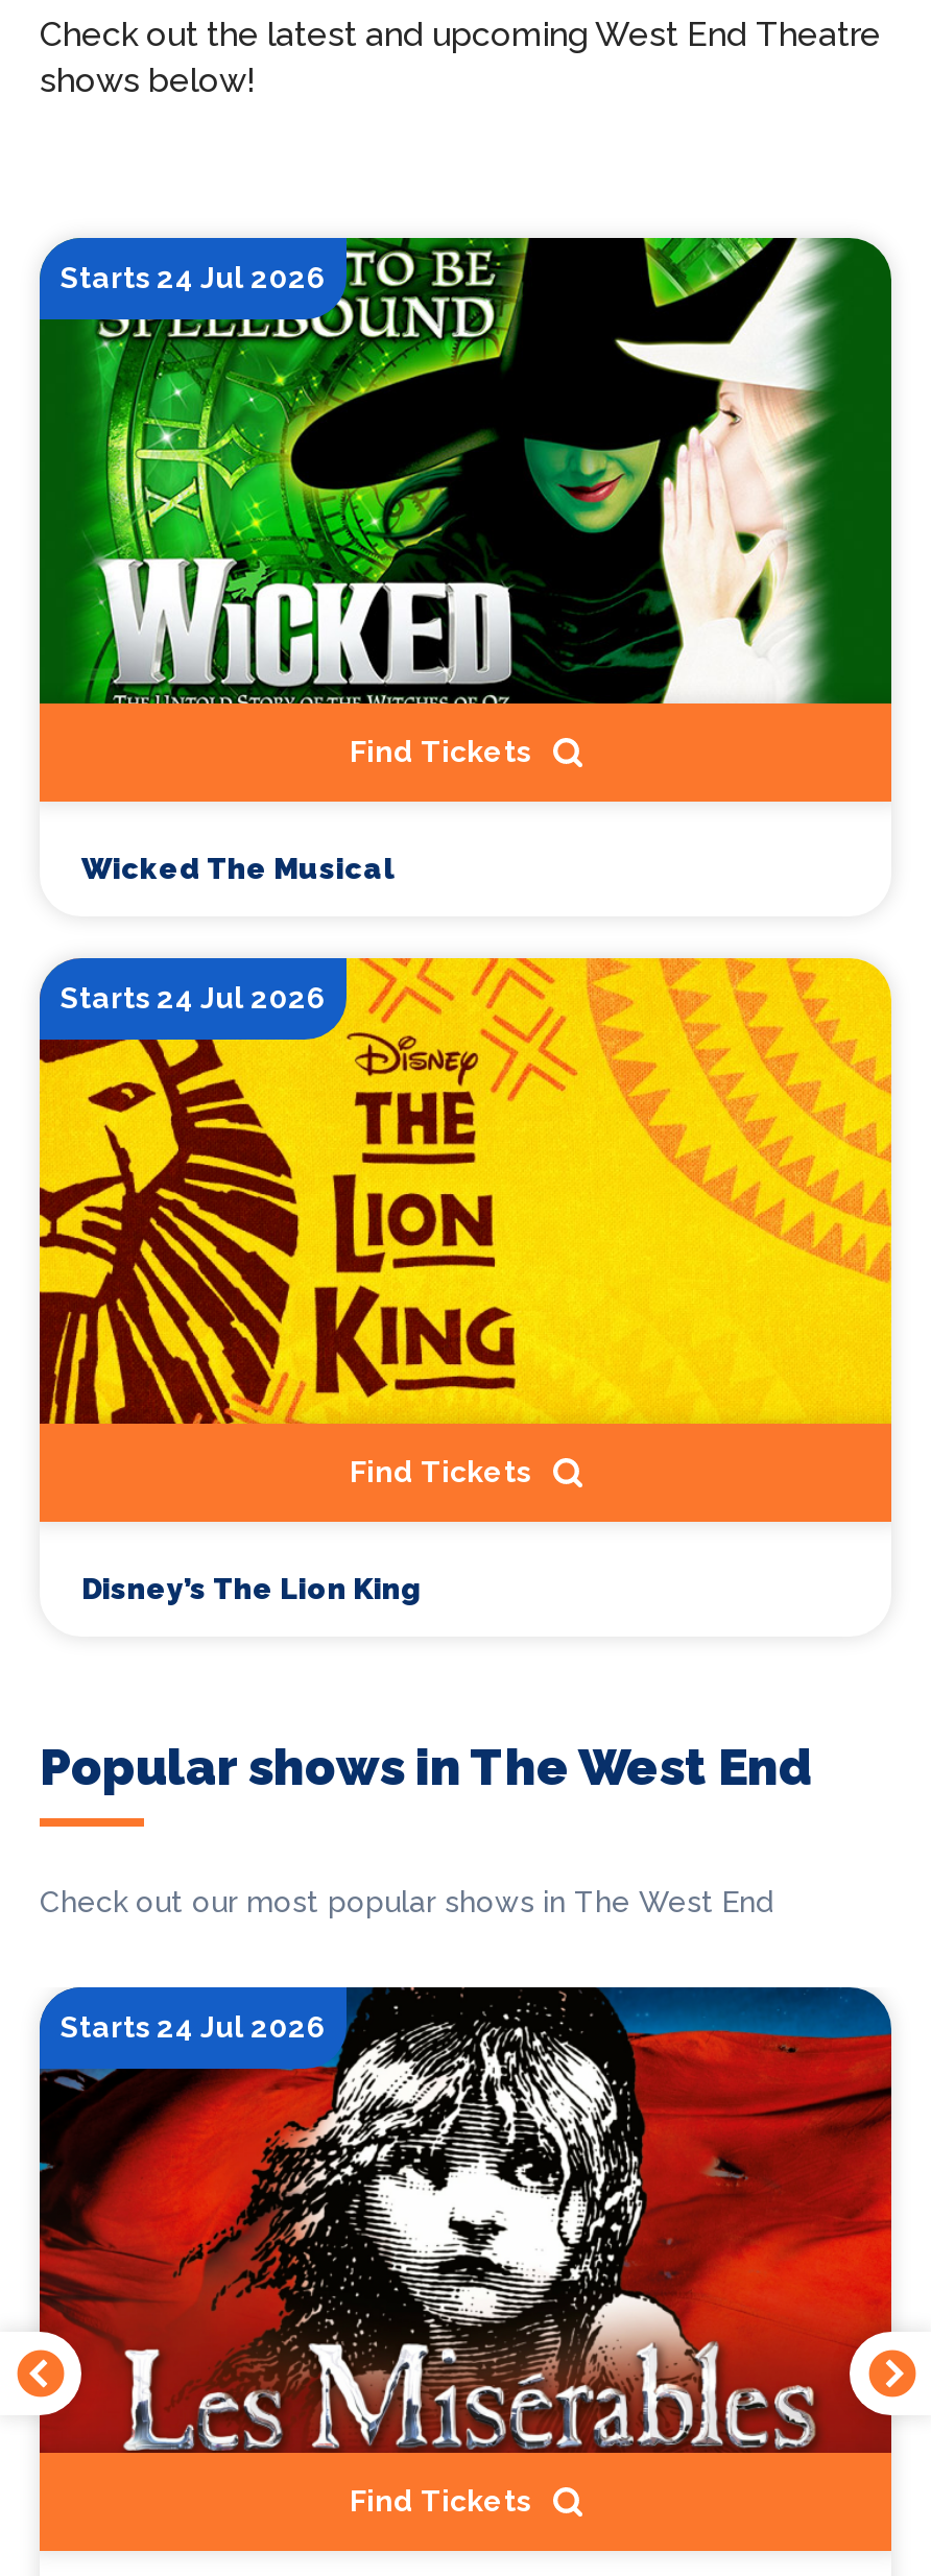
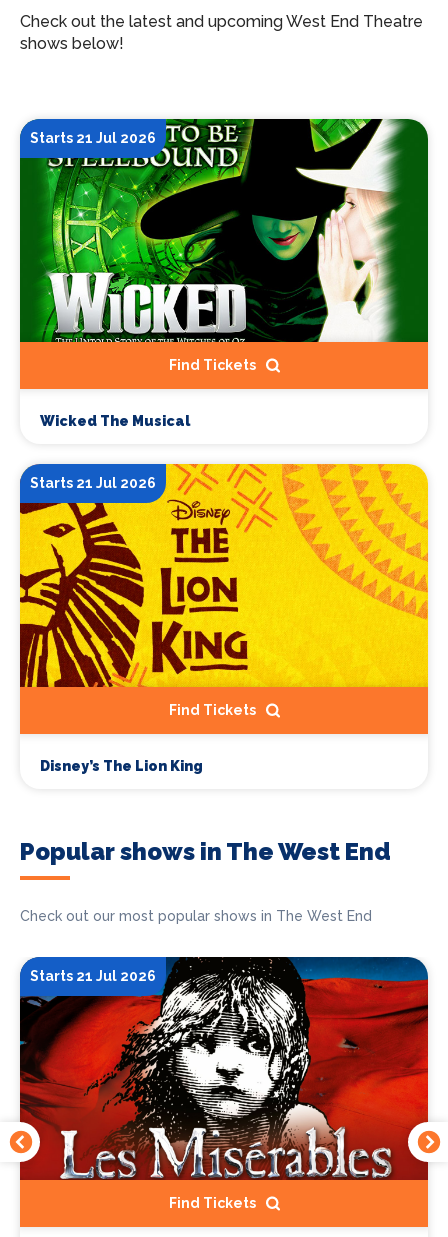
- Starts 24 Jul 2026
+ Starts 21 Jul 2026

- Starts 24 Jul 2026
+ Starts 21 Jul 2026

- Starts 24 Jul 2026
+ Starts 21 Jul 2026
